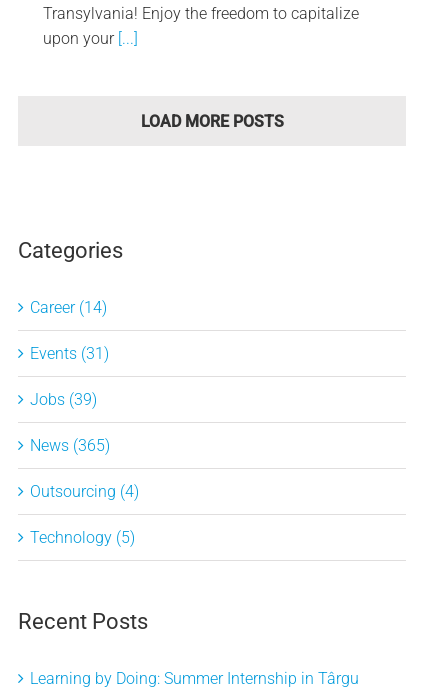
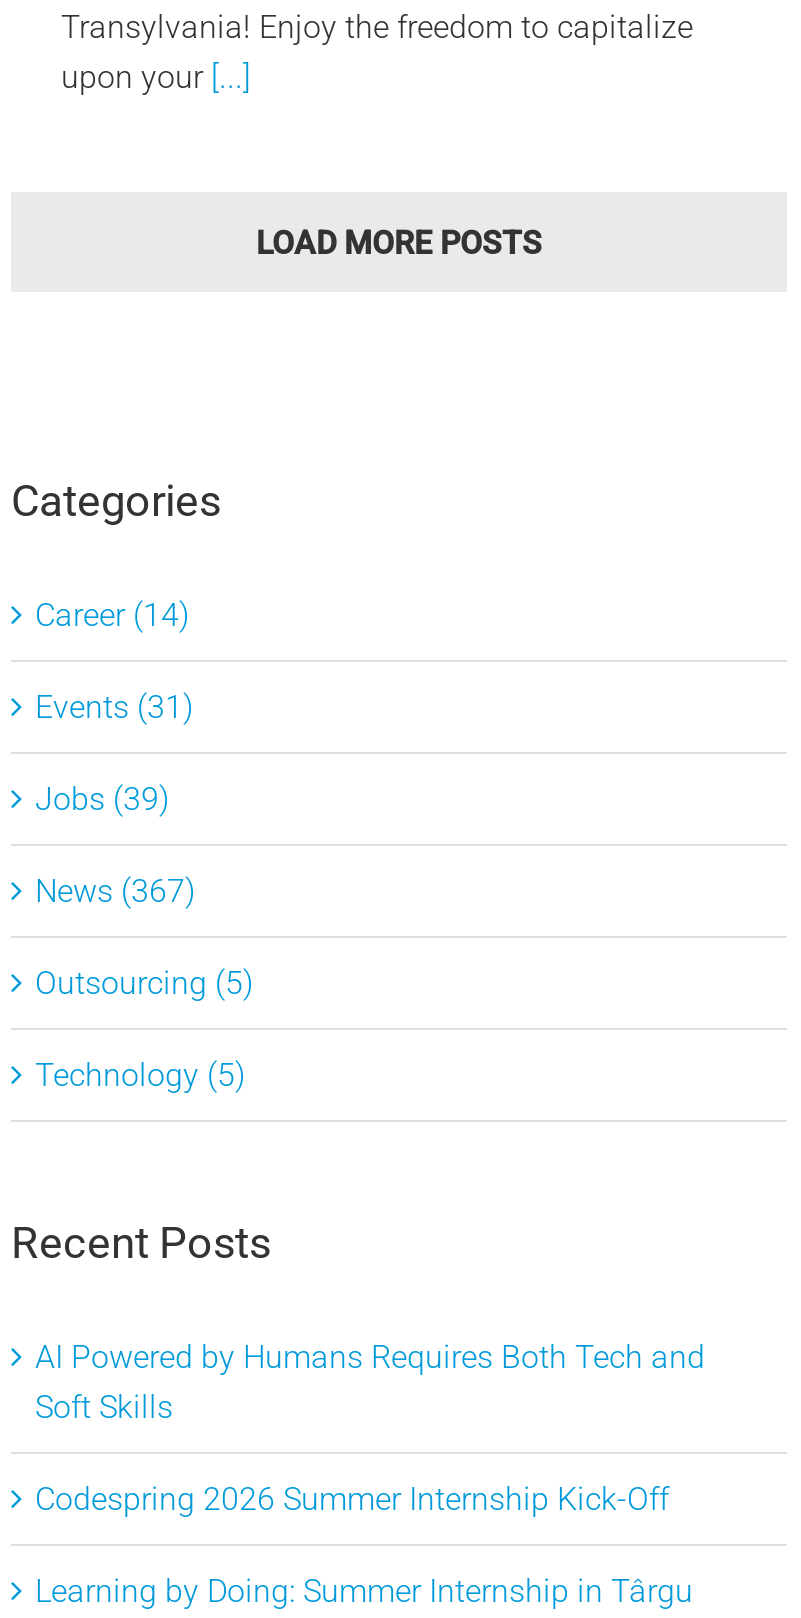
- News (365)
+ News (367)

- Outsourcing (4)
+ Outsourcing (5)

+ AI Powered by Humans Requires Both Tech and
+ Soft Skills
+ Codespring 2026 Summer Internship Kick-Off
